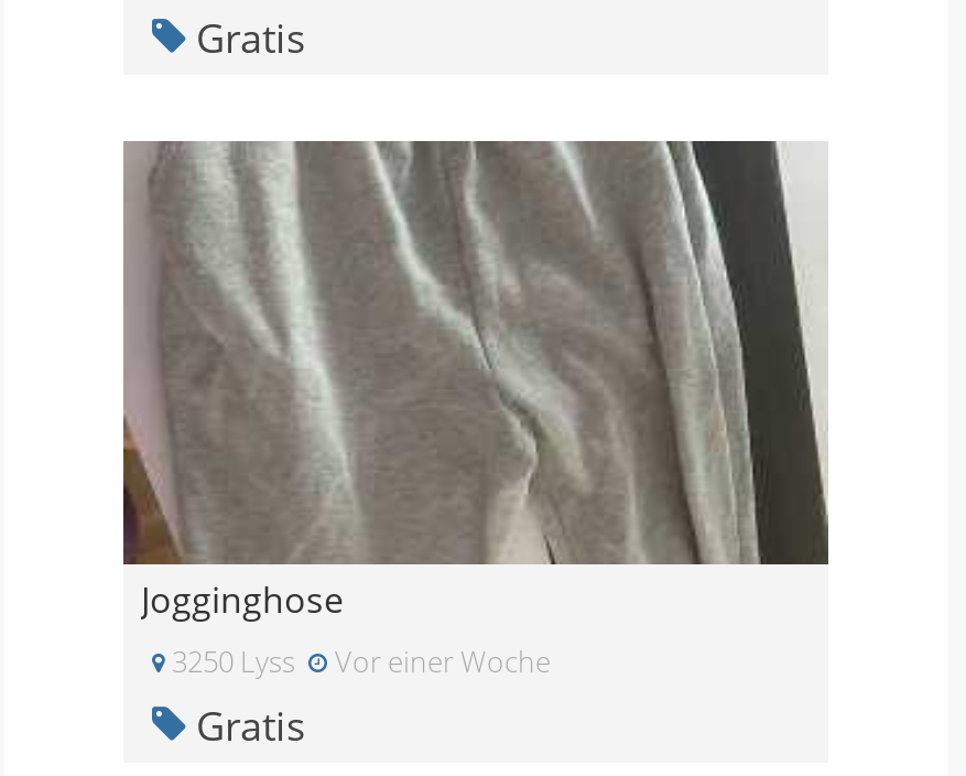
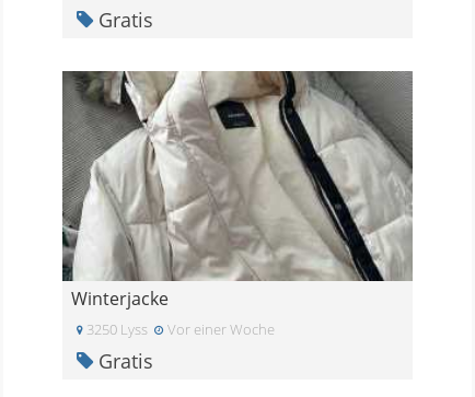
- [image]
- Jogginghose
+ [image]
+ Winterjacke
